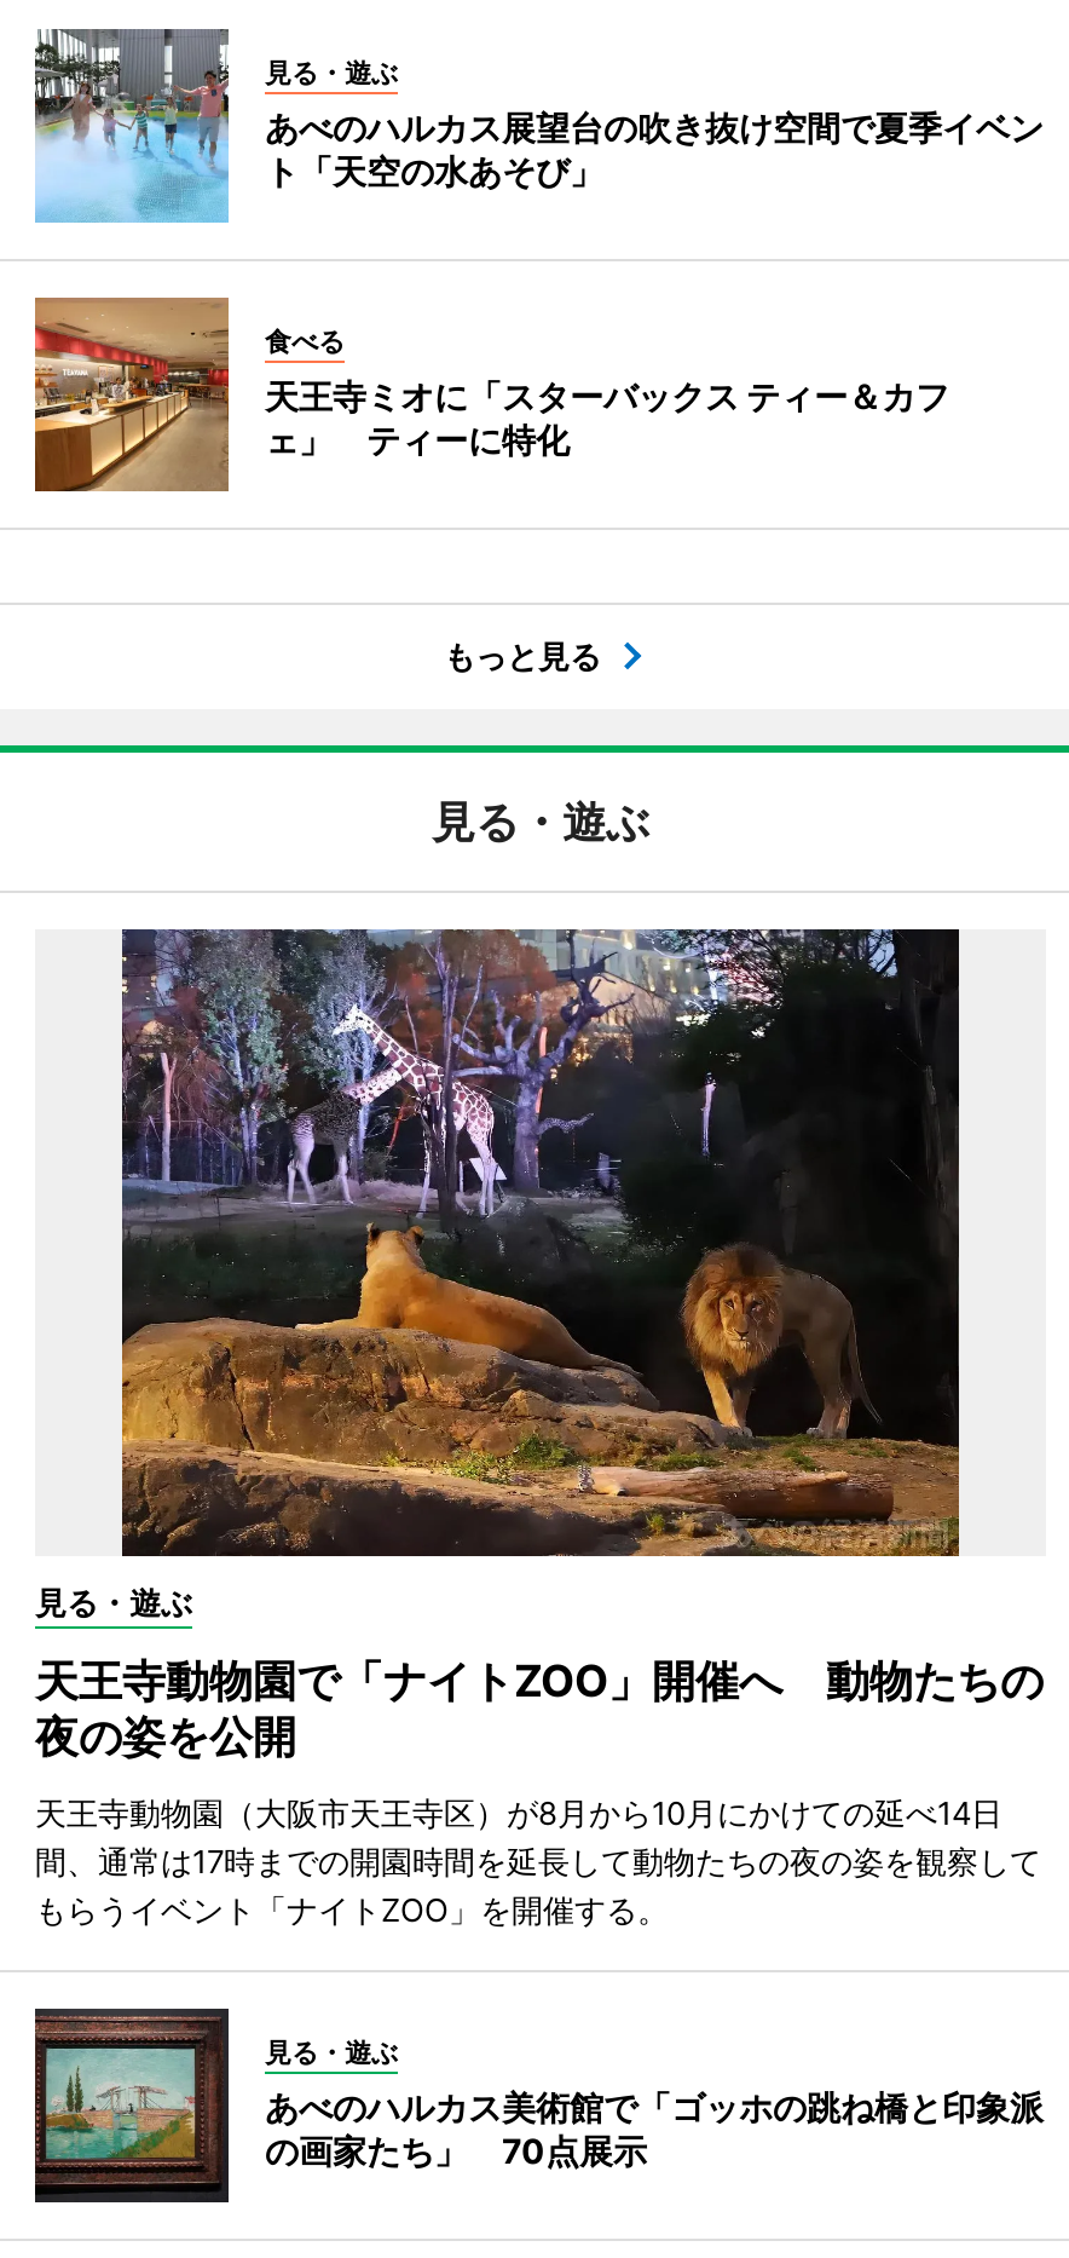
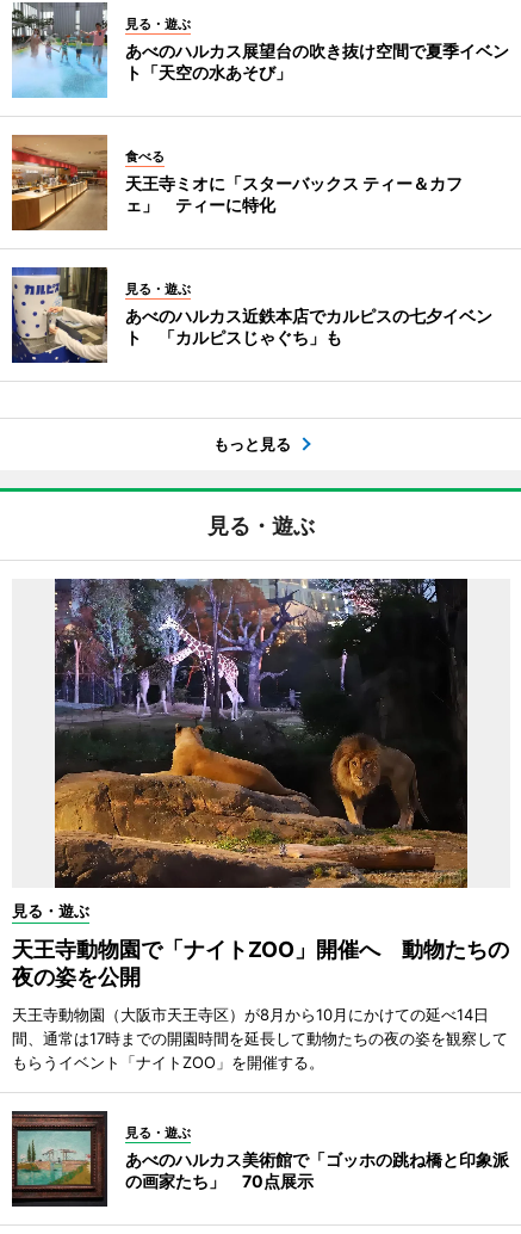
+ [image]
+ 見る・遊ぶ
+ あべのハルカス近鉄本店でカルピスの七夕イベン
+ ト 「カルピスじゃぐち」も
